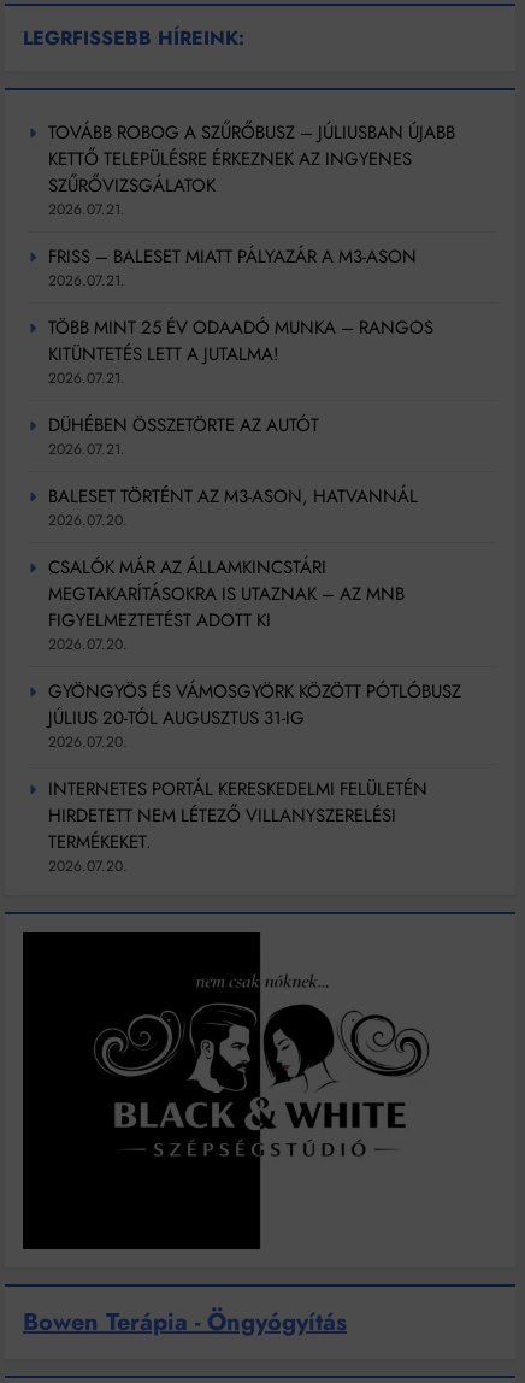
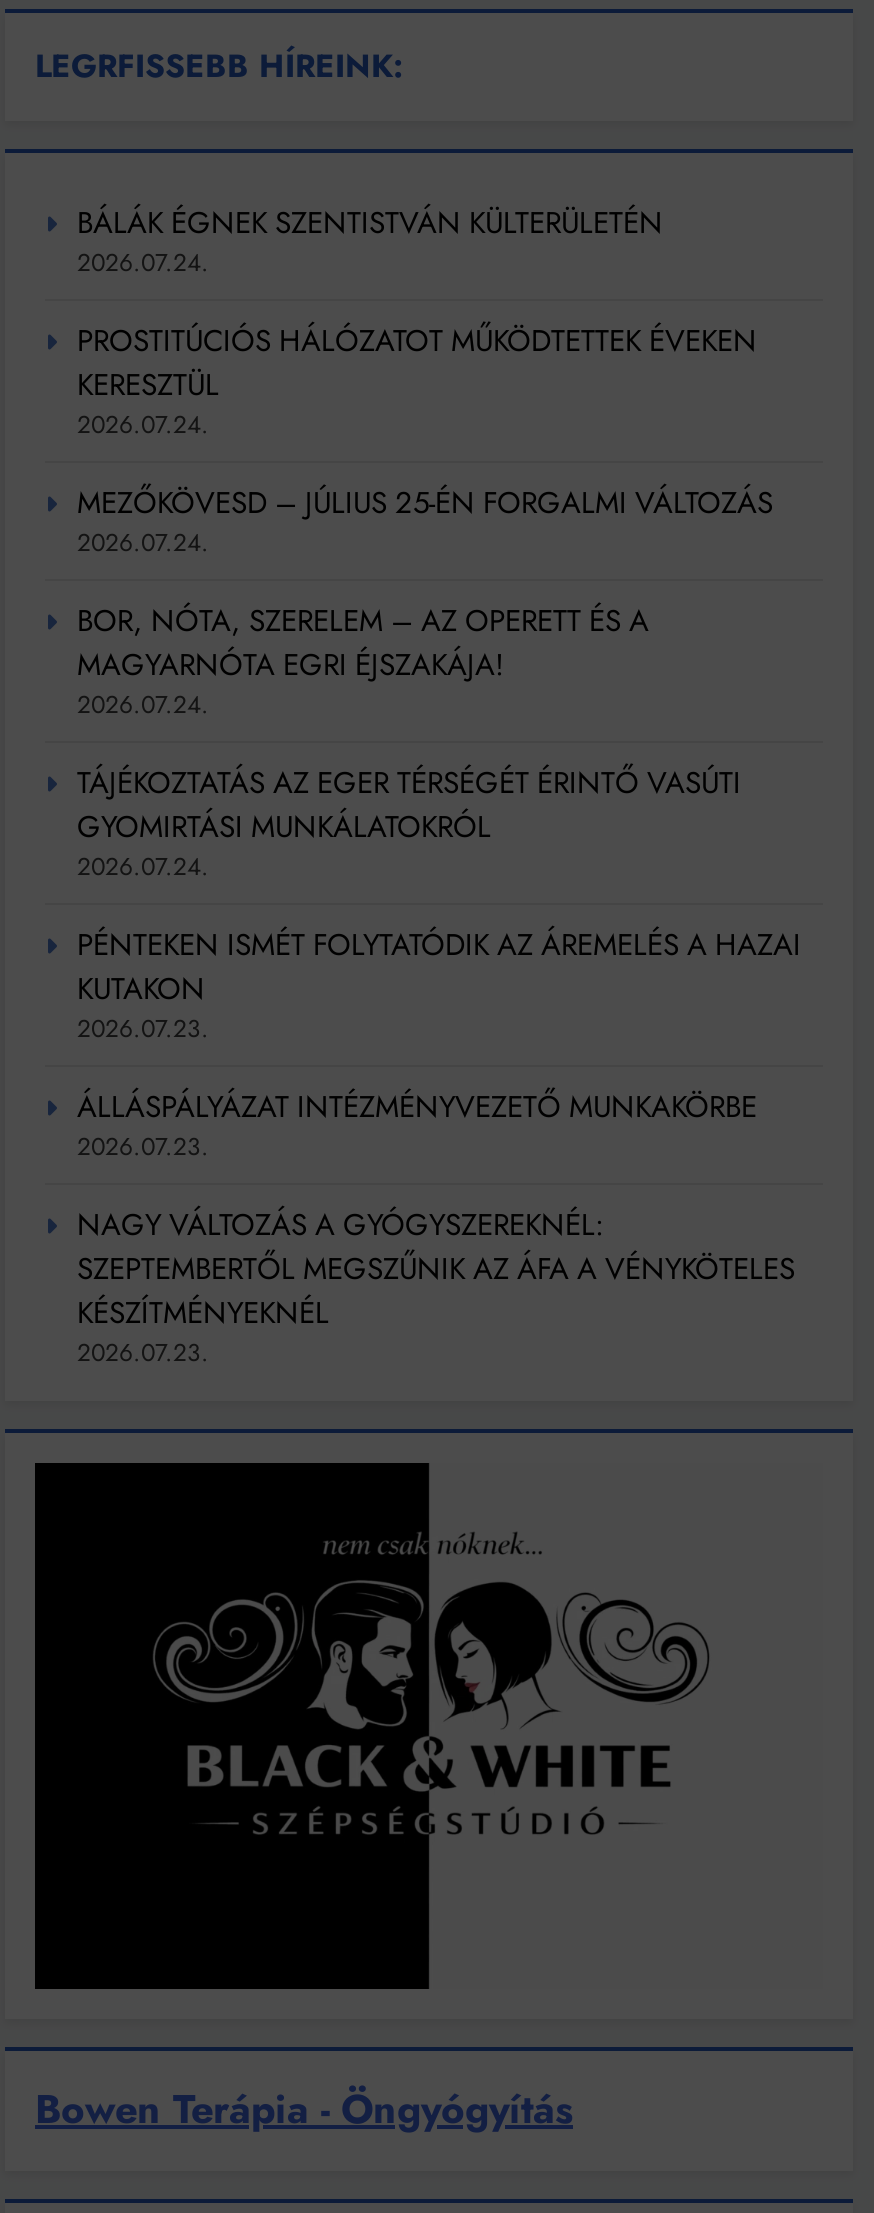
- TOVÁBB ROBOG A SZŰRŐBUSZ – JÚLIUSBAN ÚJABB
- KETTŐ TELEPÜLÉSRE ÉRKEZNEK AZ INGYENES
- SZŰRŐVIZSGÁLATOK
- 2026.07.21.
+ BÁLÁK ÉGNEK SZENTISTVÁN KÜLTERÜLETÉN
+ 2026.07.24.

- FRISS – BALESET MIATT PÁLYAZÁR A M3-ASON
- 2026.07.21.
+ PROSTITÚCIÓS HÁLÓZATOT MŰKÖDTETTEK ÉVEKEN
+ KERESZTÜL
+ 2026.07.24.

- TÖBB MINT 25 ÉV ODAADÓ MUNKA – RANGOS
- KITÜNTETÉS LETT A JUTALMA!
- 2026.07.21.
+ MEZŐKÖVESD – JÚLIUS 25-ÉN FORGALMI VÁLTOZÁS
+ 2026.07.24.

- DÜHÉBEN ÖSSZETÖRTE AZ AUTÓT
- 2026.07.21.
+ BOR, NÓTA, SZERELEM – AZ OPERETT ÉS A
+ MAGYARNÓTA EGRI ÉJSZAKÁJA!
+ 2026.07.24.

- BALESET TÖRTÉNT AZ M3-ASON, HATVANNÁL
- 2026.07.20.
+ TÁJÉKOZTATÁS AZ EGER TÉRSÉGÉT ÉRINTŐ VASÚTI
+ GYOMIRTÁSI MUNKÁLATOKRÓL
+ 2026.07.24.

- CSALÓK MÁR AZ ÁLLAMKINCSTÁRI
- MEGTAKARÍTÁSOKRA IS UTAZNAK – AZ MNB
- FIGYELMEZTETÉST ADOTT KI
- 2026.07.20.
+ PÉNTEKEN ISMÉT FOLYTATÓDIK AZ ÁREMELÉS A HAZAI
+ KUTAKON
+ 2026.07.23.

- GYÖNGYÖS ÉS VÁMOSGYÖRK KÖZÖTT PÓTLÓBUSZ
- JÚLIUS 20-TÓL AUGUSZTUS 31-IG
- 2026.07.20.
+ ÁLLÁSPÁLYÁZAT INTÉZMÉNYVEZETŐ MUNKAKÖRBE
+ 2026.07.23.

- INTERNETES PORTÁL KERESKEDELMI FELÜLETÉN
- HIRDETETT NEM LÉTEZŐ VILLANYSZERELÉSI
- TERMÉKEKET.
- 2026.07.20.
+ NAGY VÁLTOZÁS A GYÓGYSZEREKNÉL:
+ SZEPTEMBERTŐL MEGSZŰNIK AZ ÁFA A VÉNYKÖTELES
+ KÉSZÍTMÉNYEKNÉL
+ 2026.07.23.
